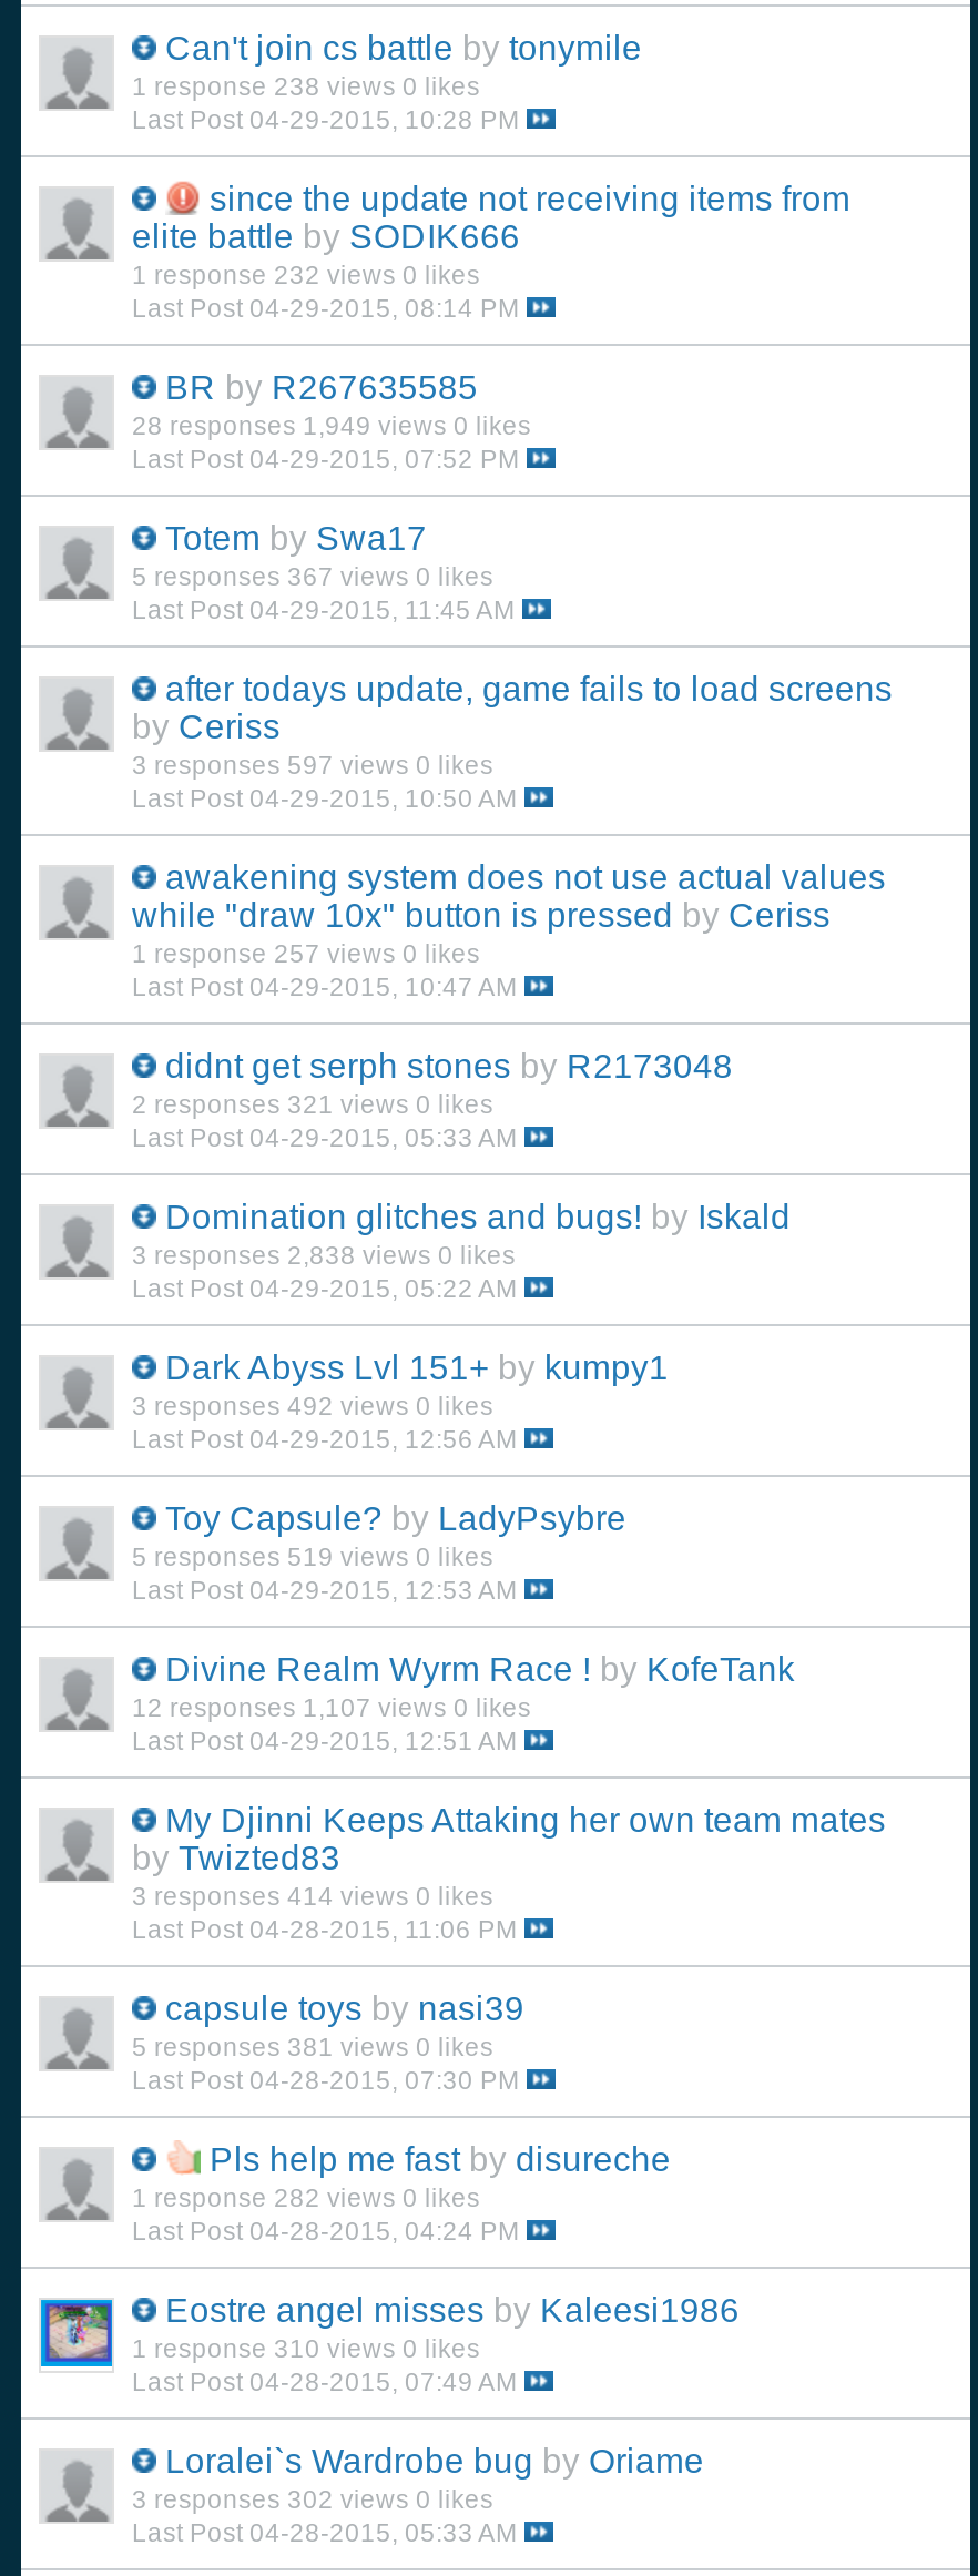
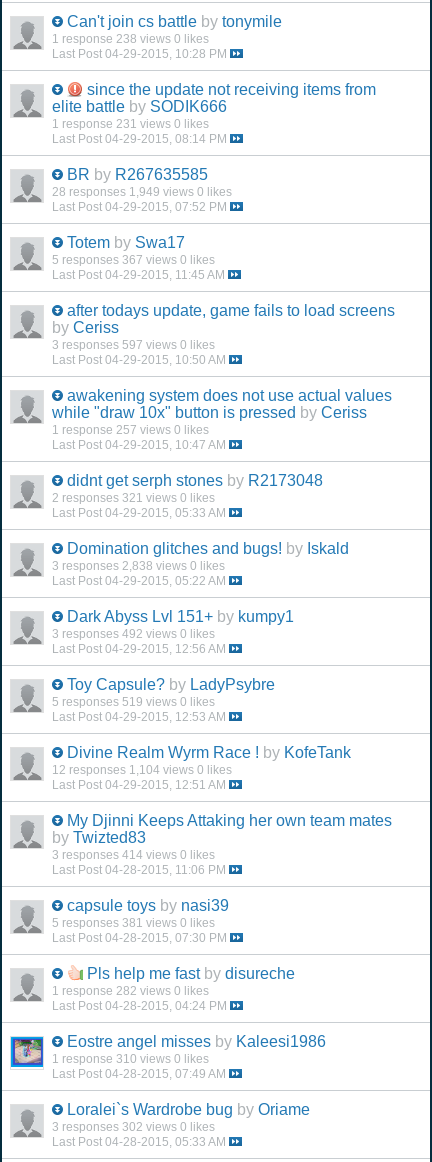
- 1 response 232 views 0 likes
+ 1 response 231 views 0 likes

- 12 responses 1,107 views 0 likes
+ 12 responses 1,104 views 0 likes
